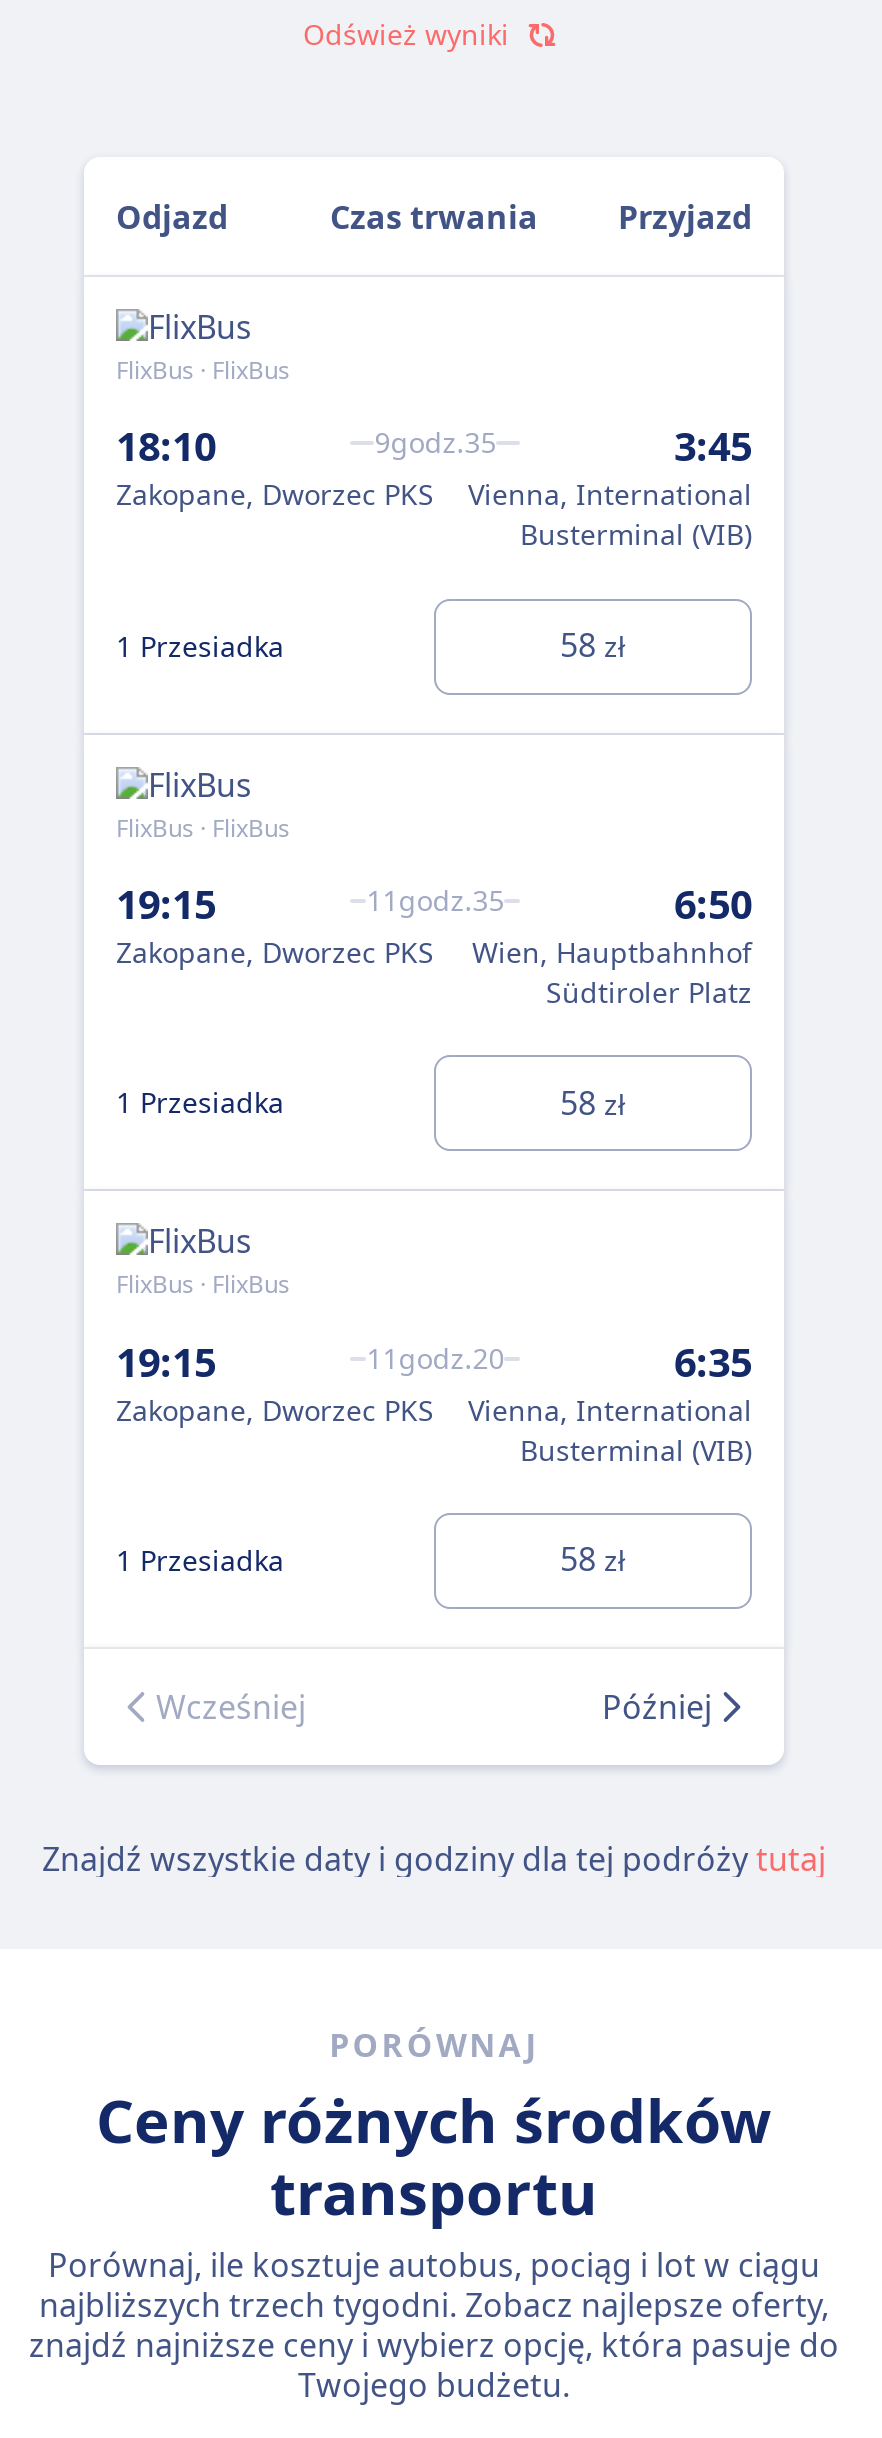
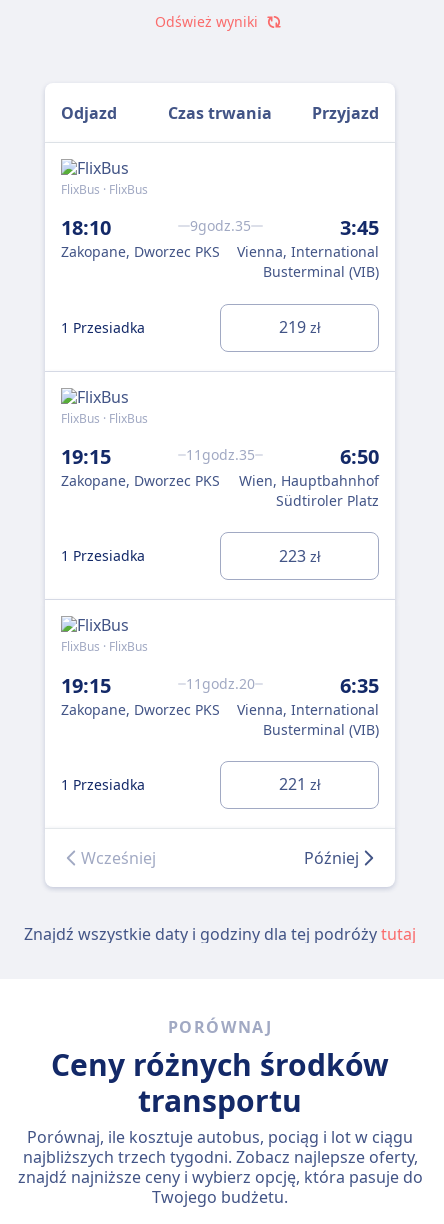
- 58 zł
+ 219 zł

- 58 zł
+ 223 zł

- 58 zł
+ 221 zł
